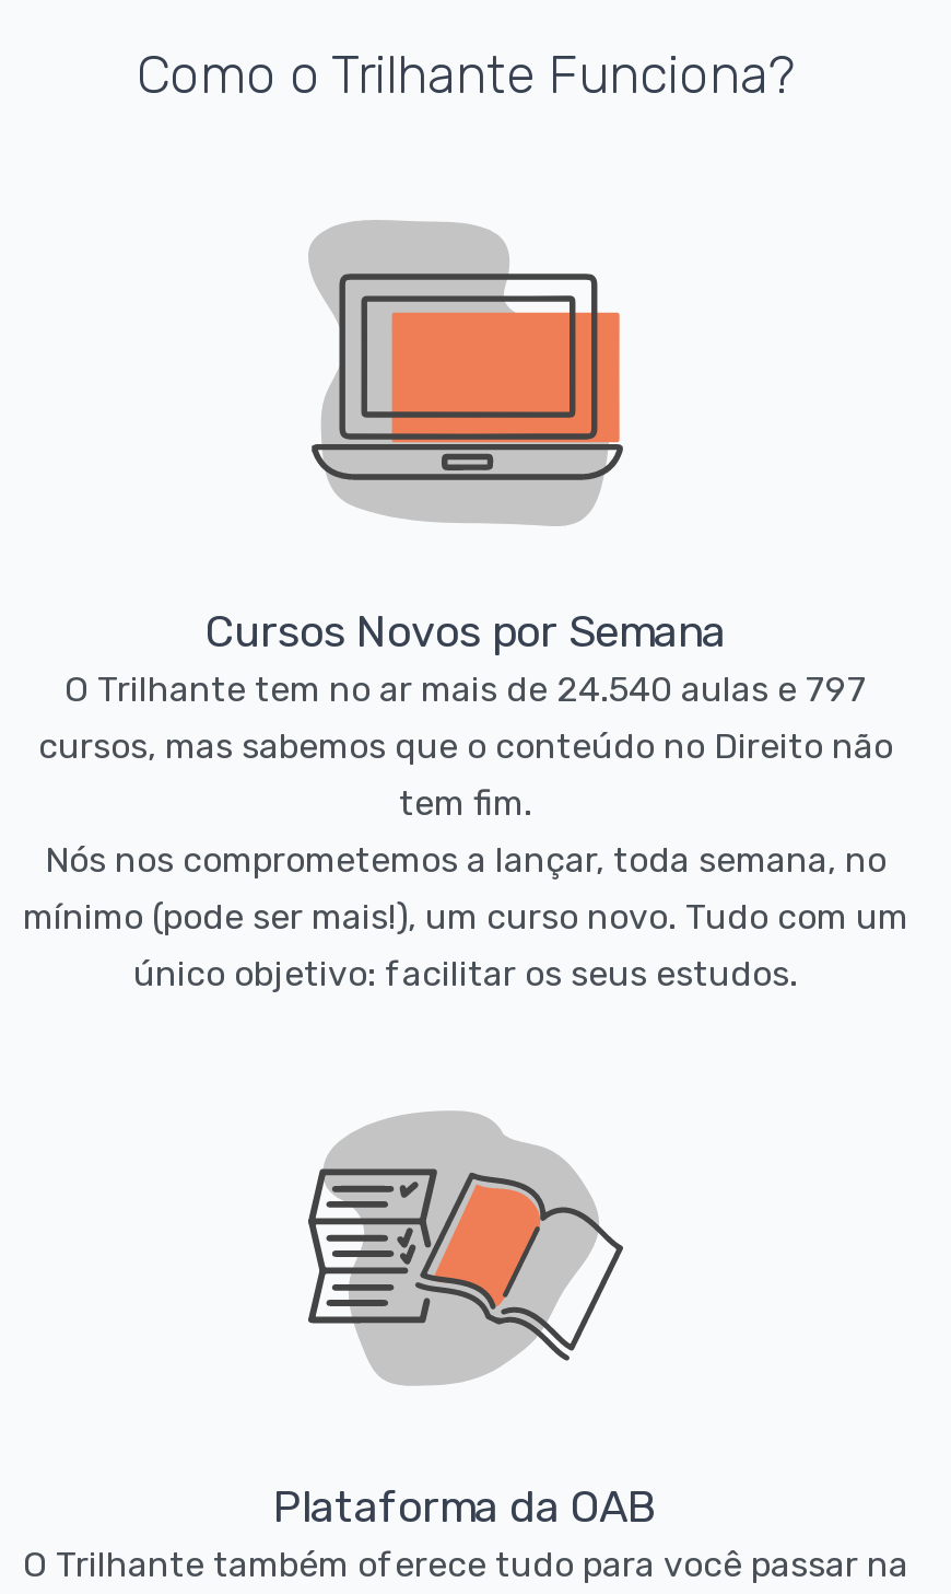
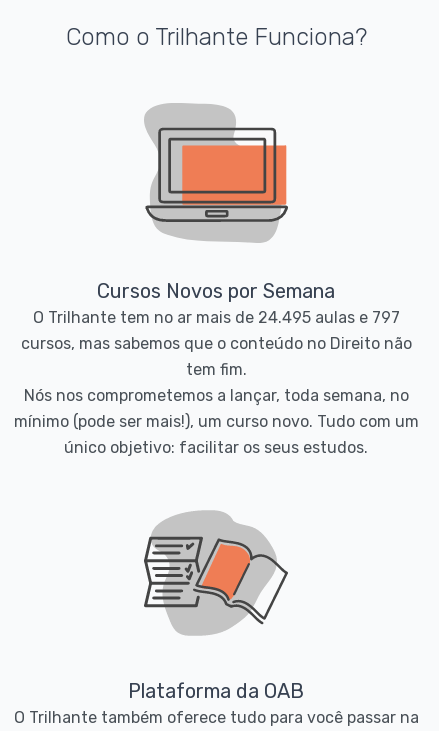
- O Trilhante tem no ar mais de 24.540 aulas e 797
+ O Trilhante tem no ar mais de 24.495 aulas e 797
